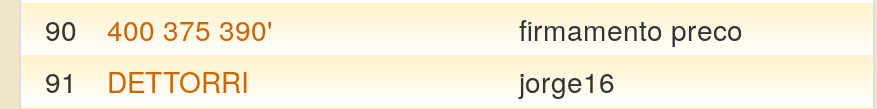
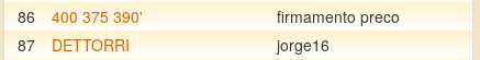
- 90 400 375 390'
+ 86 400 375 390'

- 91 DETTORRI
+ 87 DETTORRI
